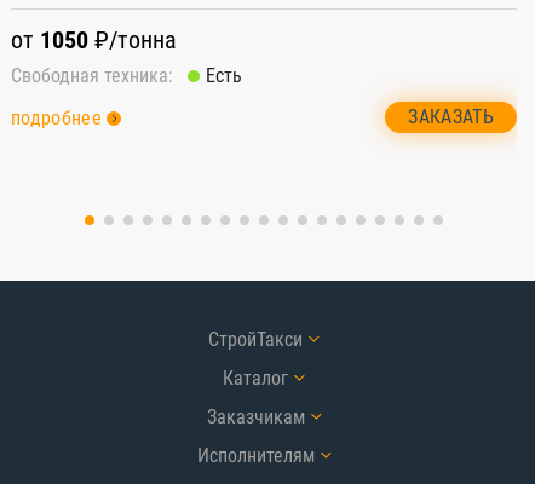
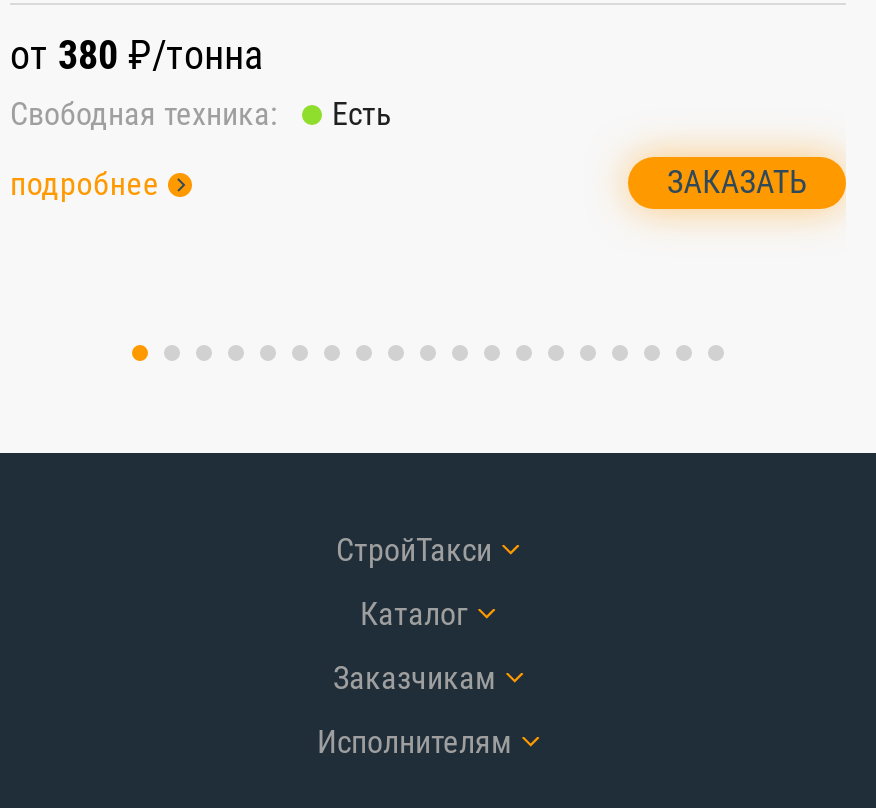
- от 1050 ₽/тонна
+ от 380 ₽/тонна
